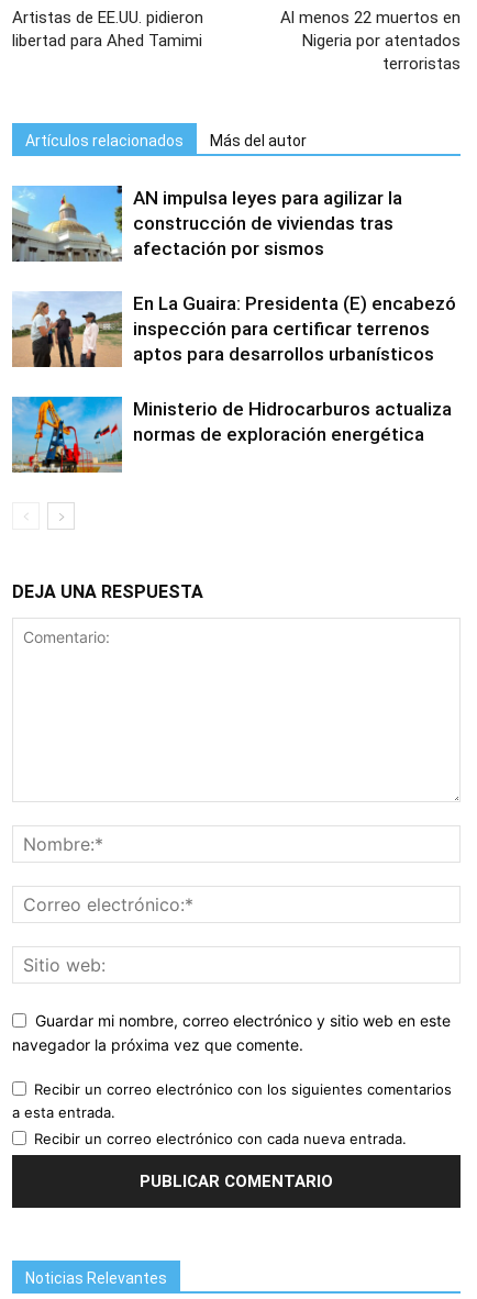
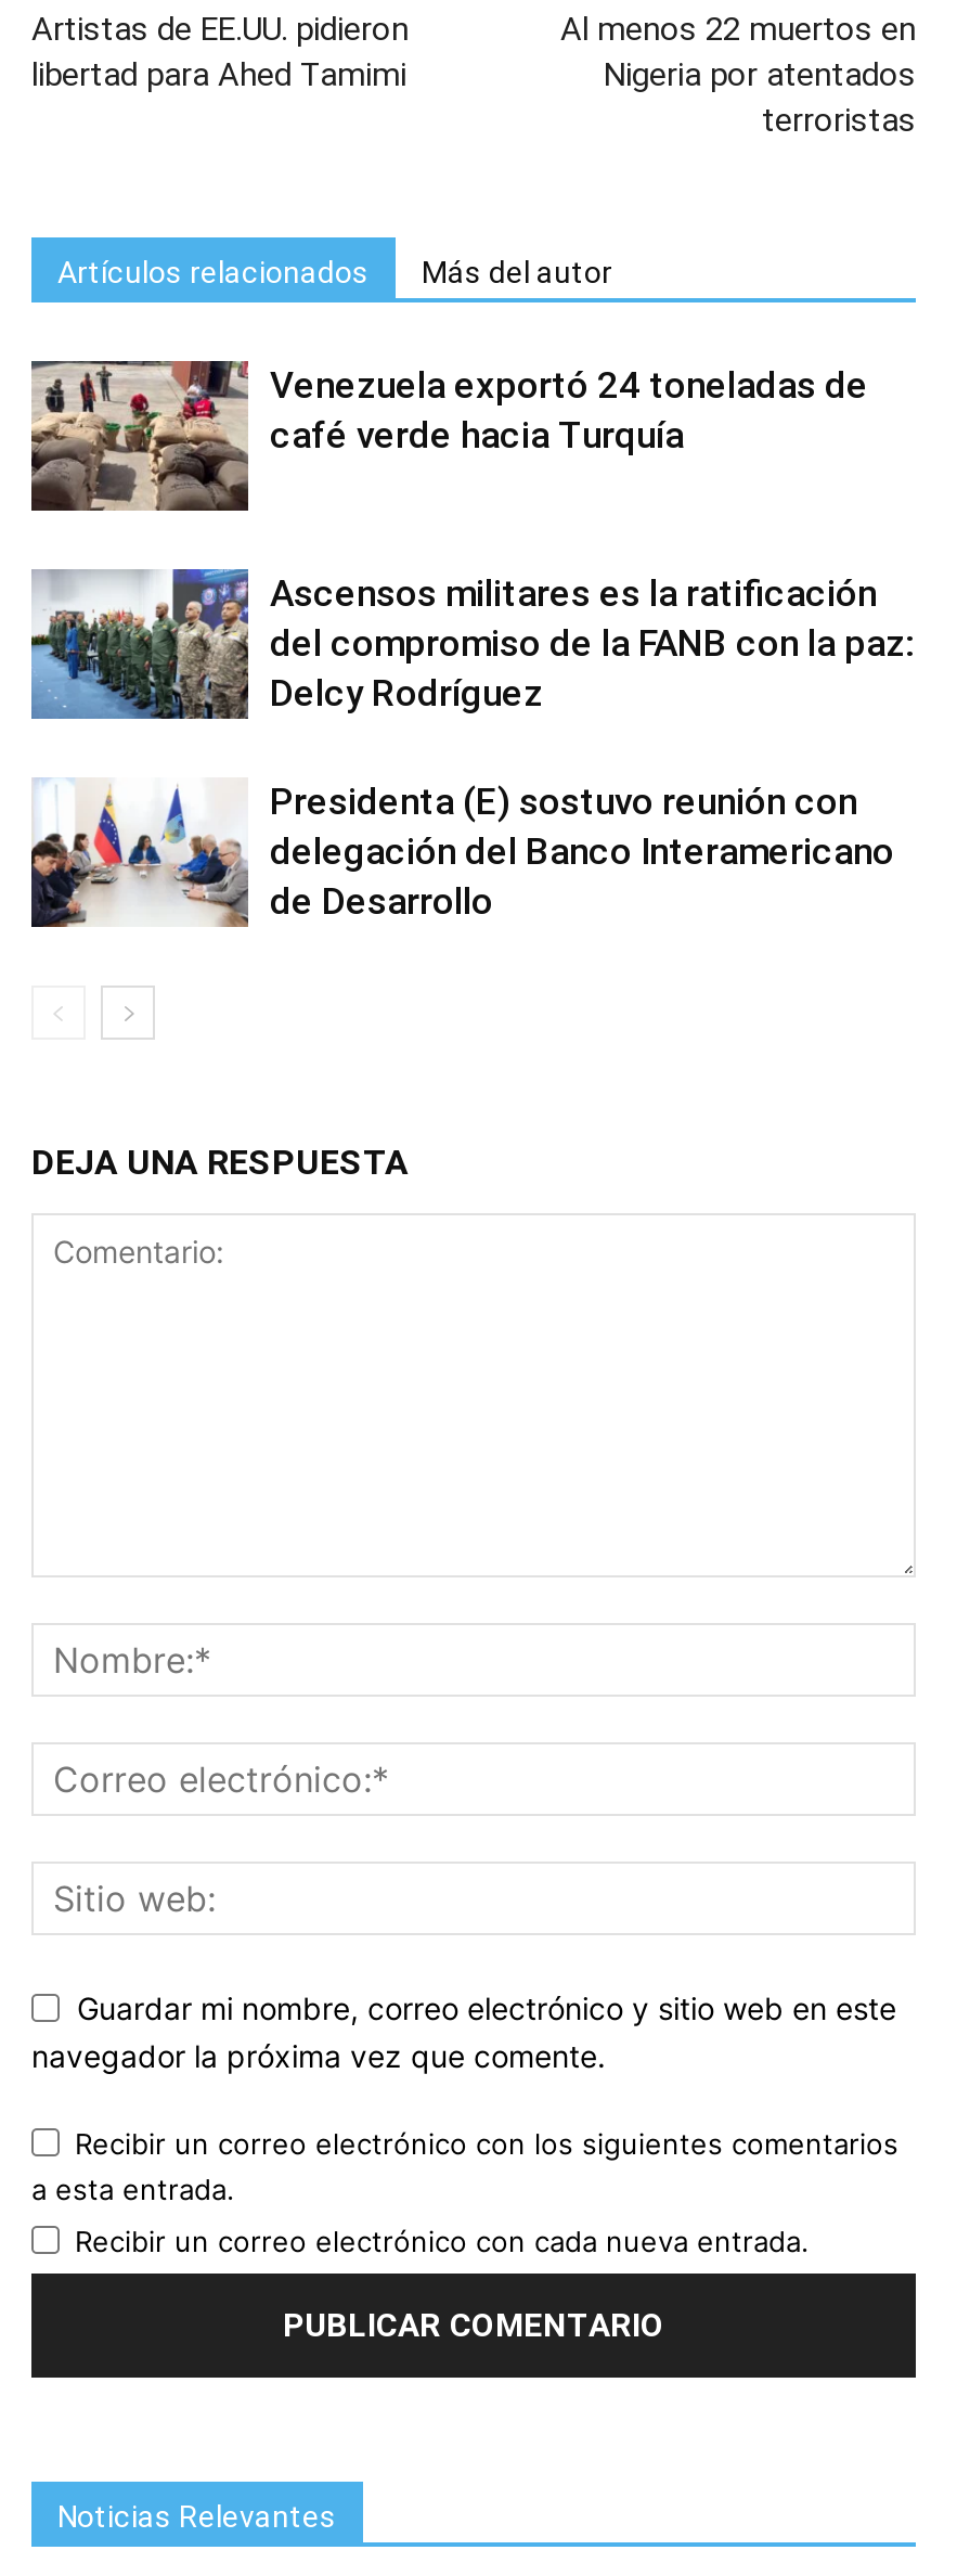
- [image]
- AN impulsa leyes para agilizar la
- construcción de viviendas tras
- afectación por sismos
+ [image]
+ Venezuela exportó 24 toneladas de
+ café verde hacia Turquía

- [image]
- En La Guaira: Presidenta (E) encabezó
- inspección para certificar terrenos
- aptos para desarrollos urbanísticos
+ [image]
+ Ascensos militares es la ratificación
+ del compromiso de la FANB con la paz:
+ Delcy Rodríguez

- [image]
- Ministerio de Hidrocarburos actualiza
- normas de exploración energética
+ [image]
+ Presidenta (E) sostuvo reunión con
+ delegación del Banco Interamericano
+ de Desarrollo
